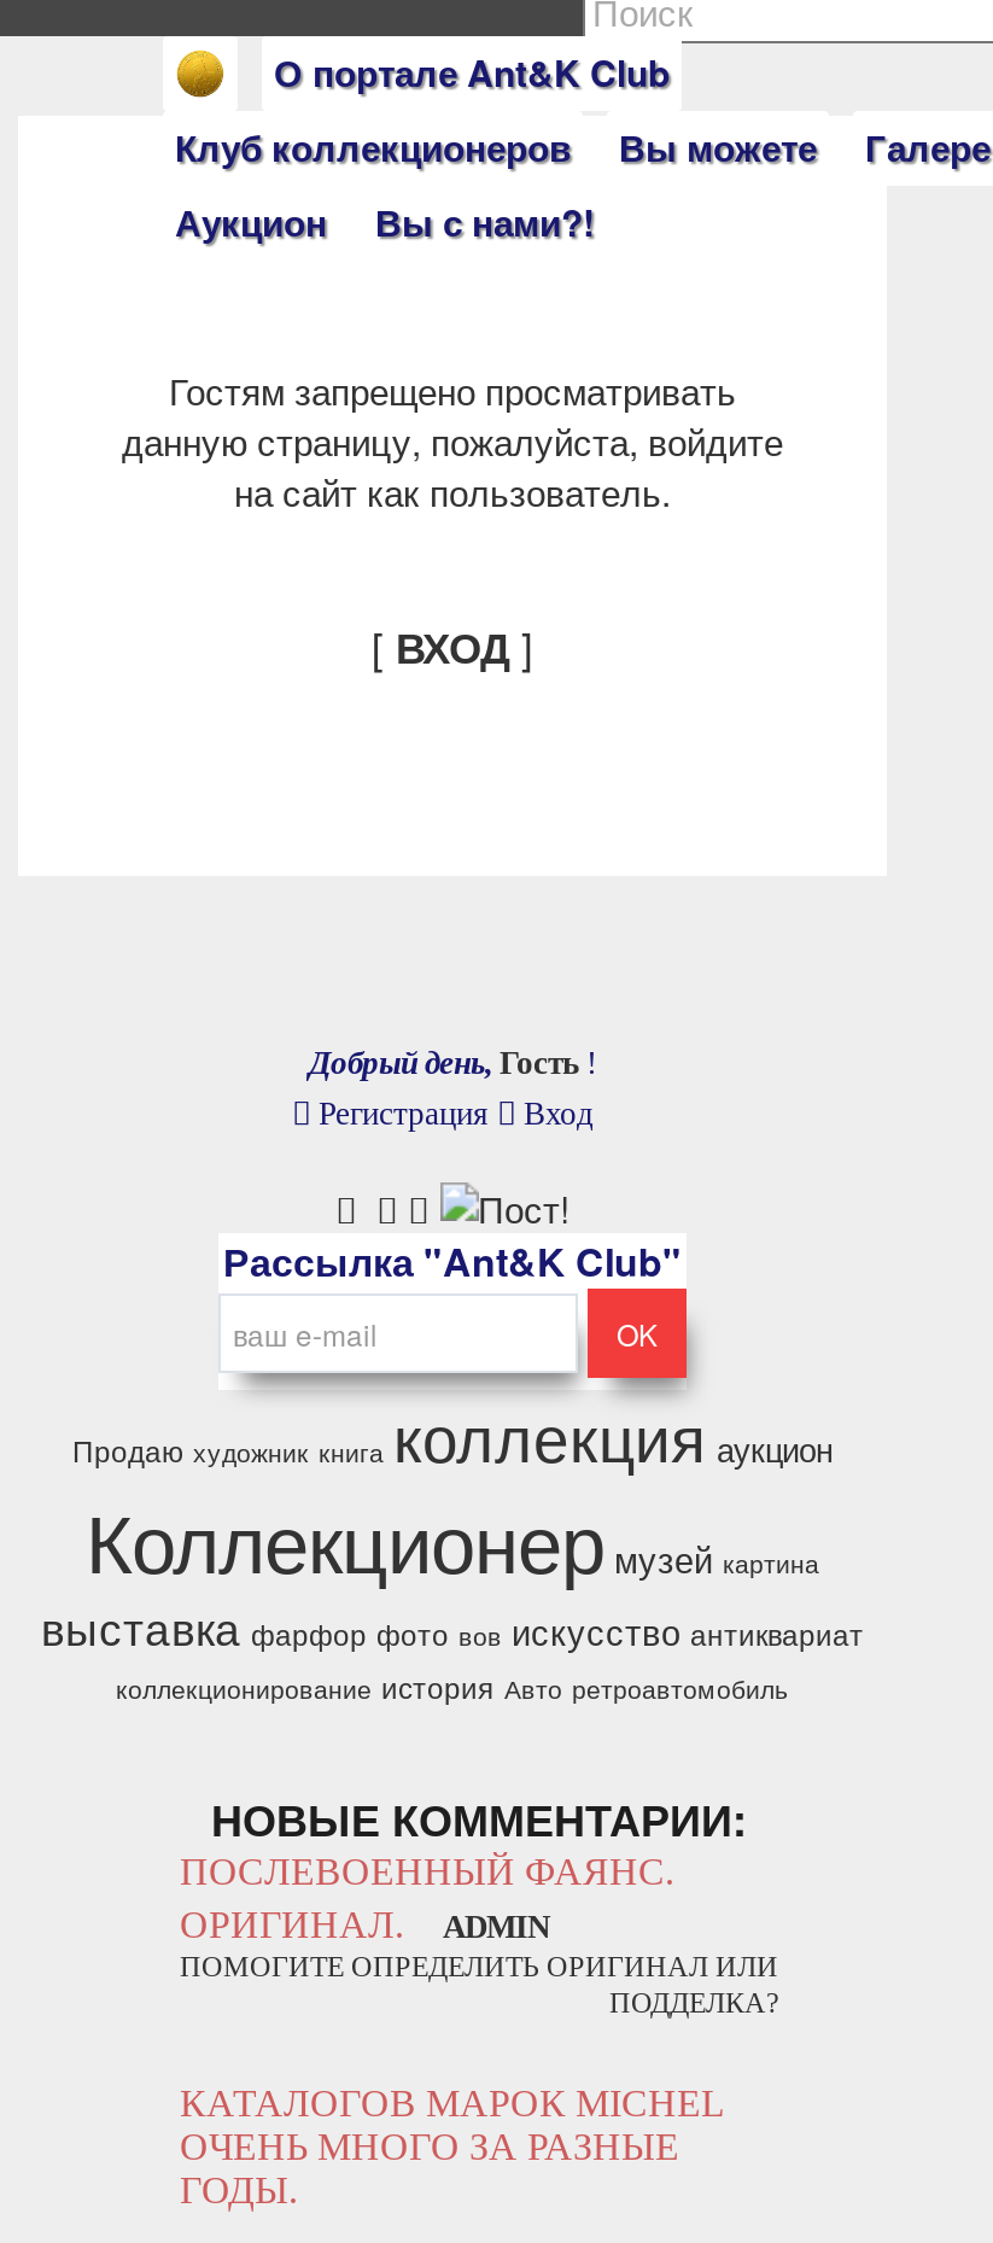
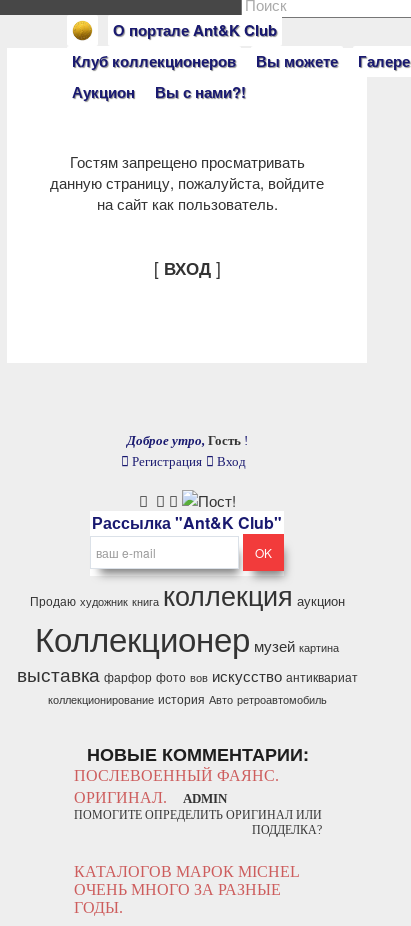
- Добрый день, Гость !
+ Доброе утро, Гость !
